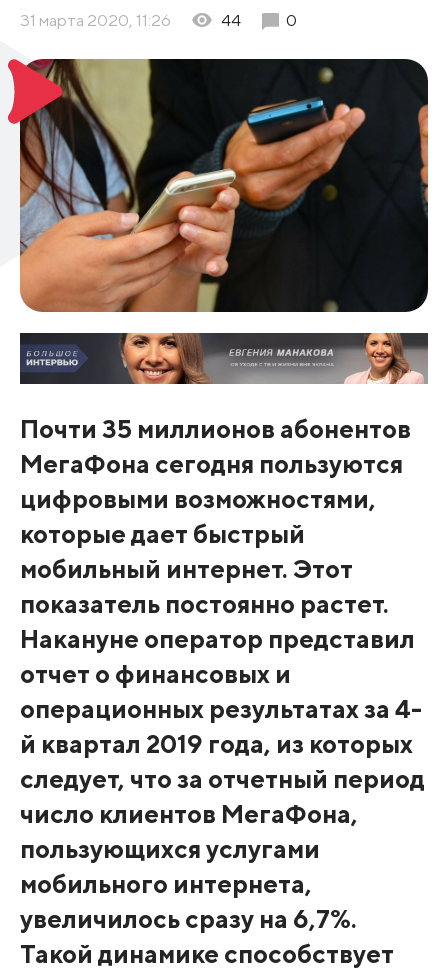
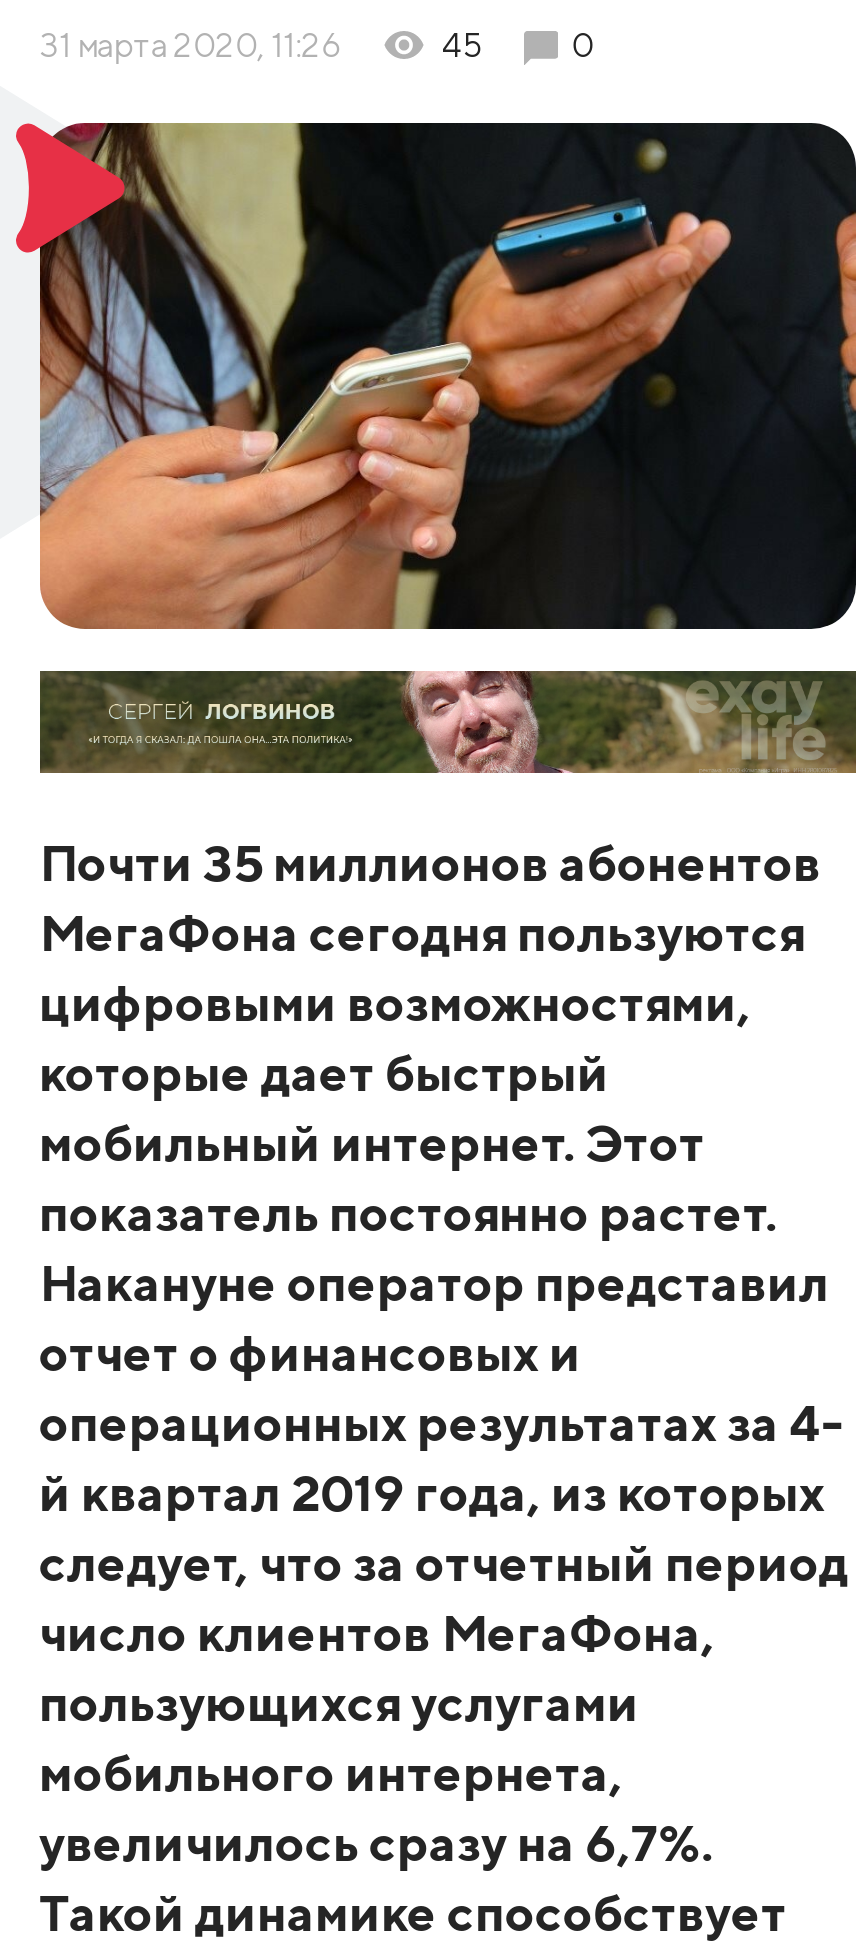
- 44
+ 45

- [image]
+ [image]
